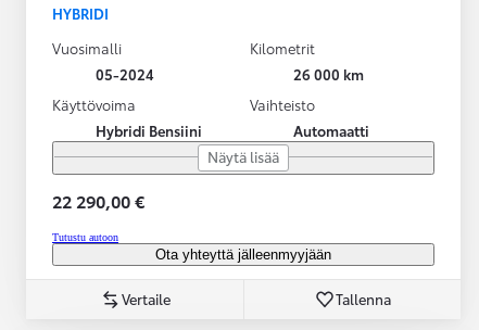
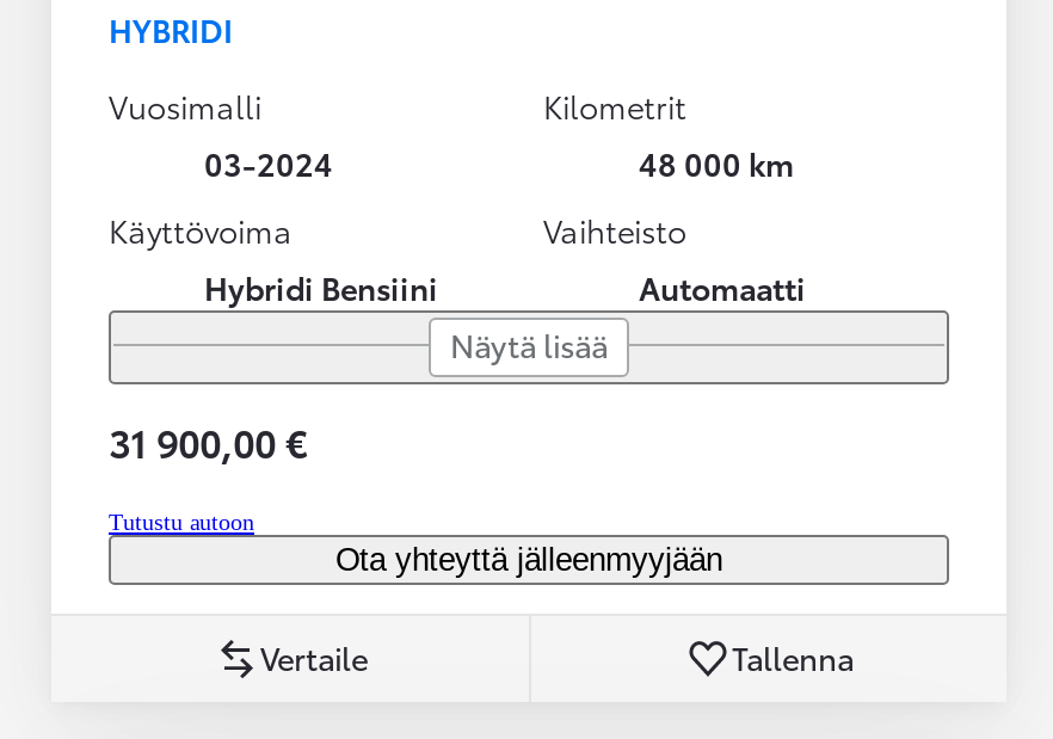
- 05-2024
+ 03-2024

- 26 000 km
+ 48 000 km

- 22 290,00 €
+ 31 900,00 €
